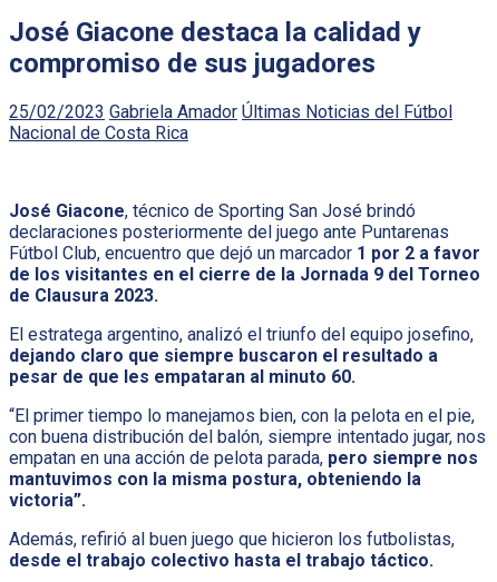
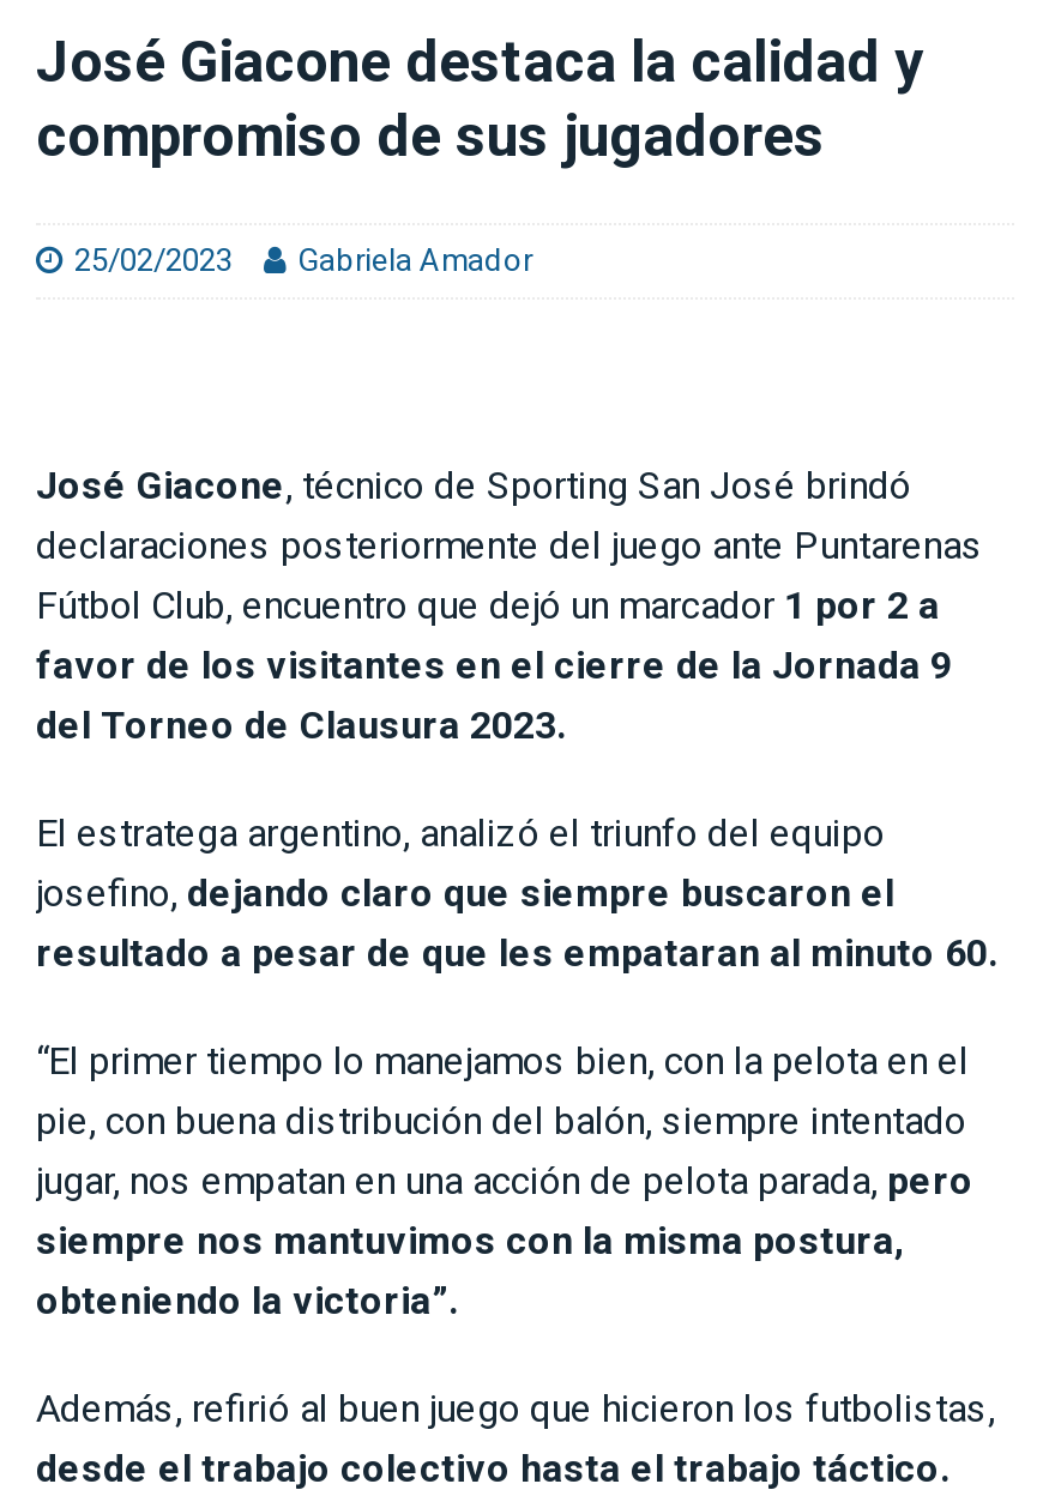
- 25/02/2023 Gabriela Amador Últimas Noticias del Fútbol
- Nacional de Costa Rica
+ 25/02/2023
+ Gabriela Amador
